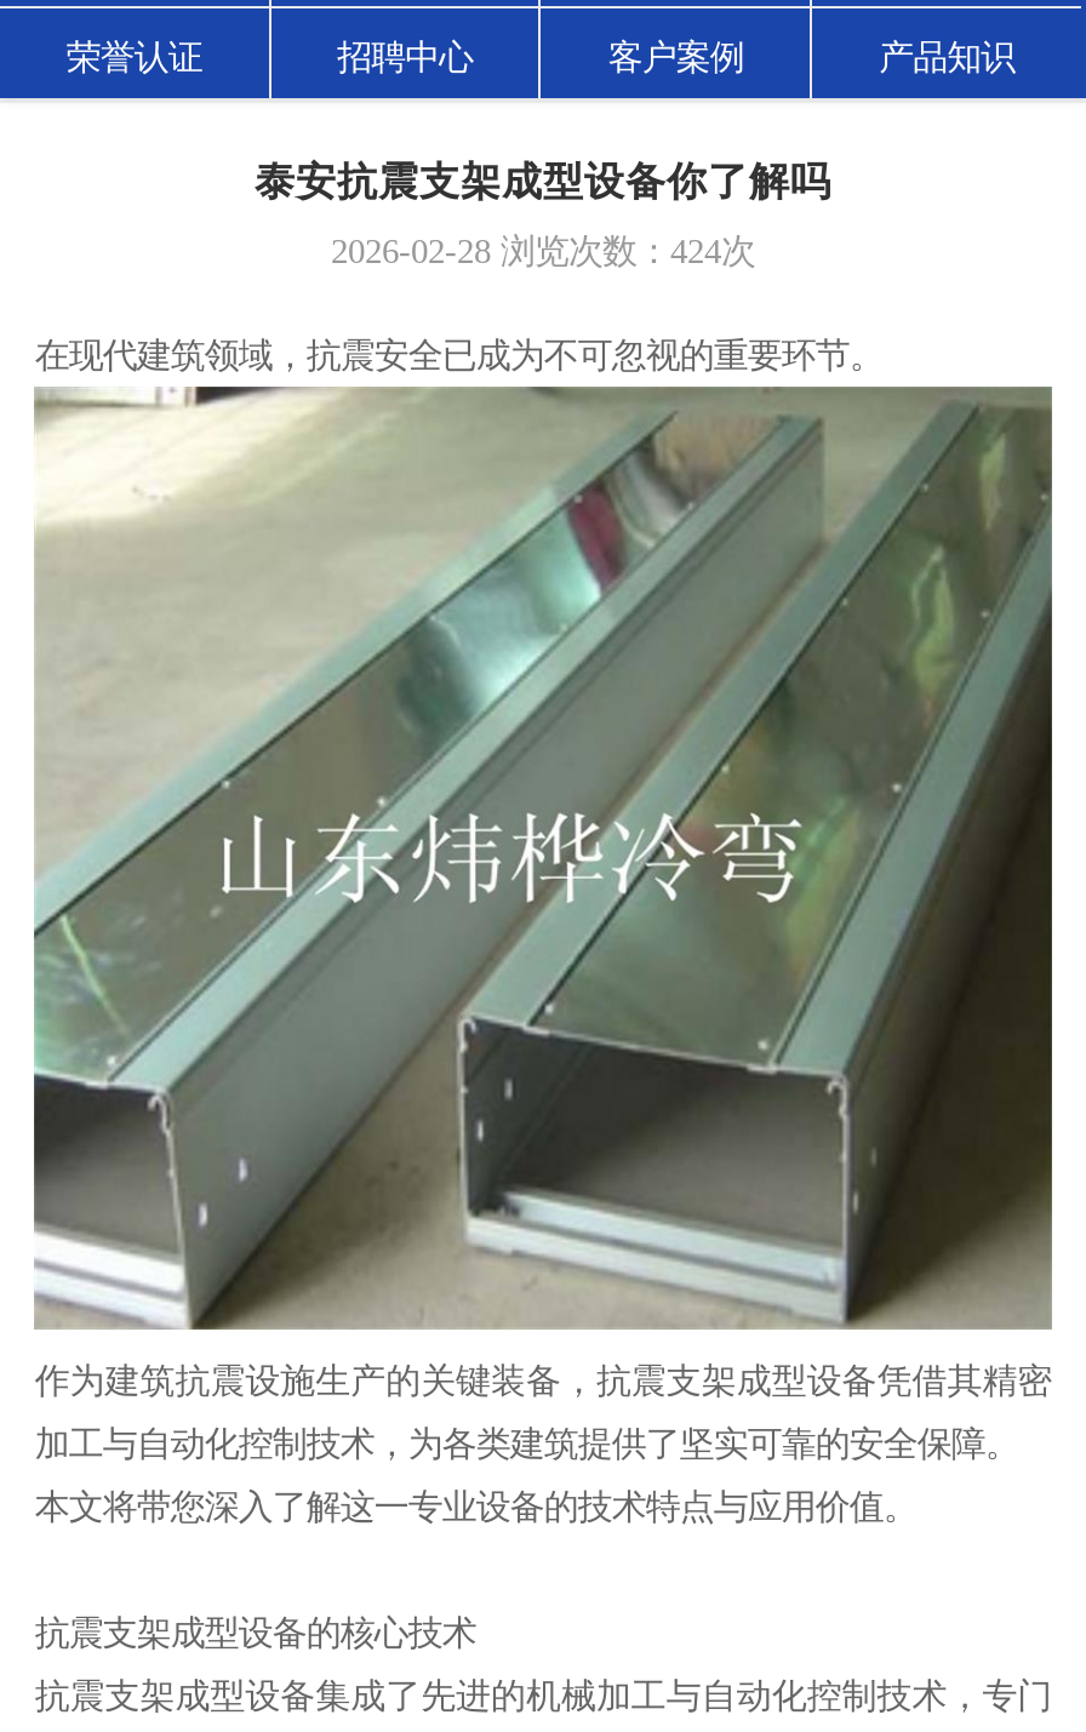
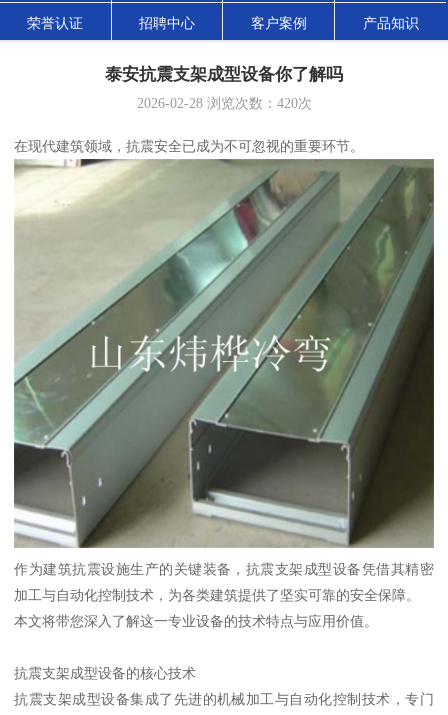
- 2026-02-28浏览次数：424次
+ 2026-02-28浏览次数：420次
